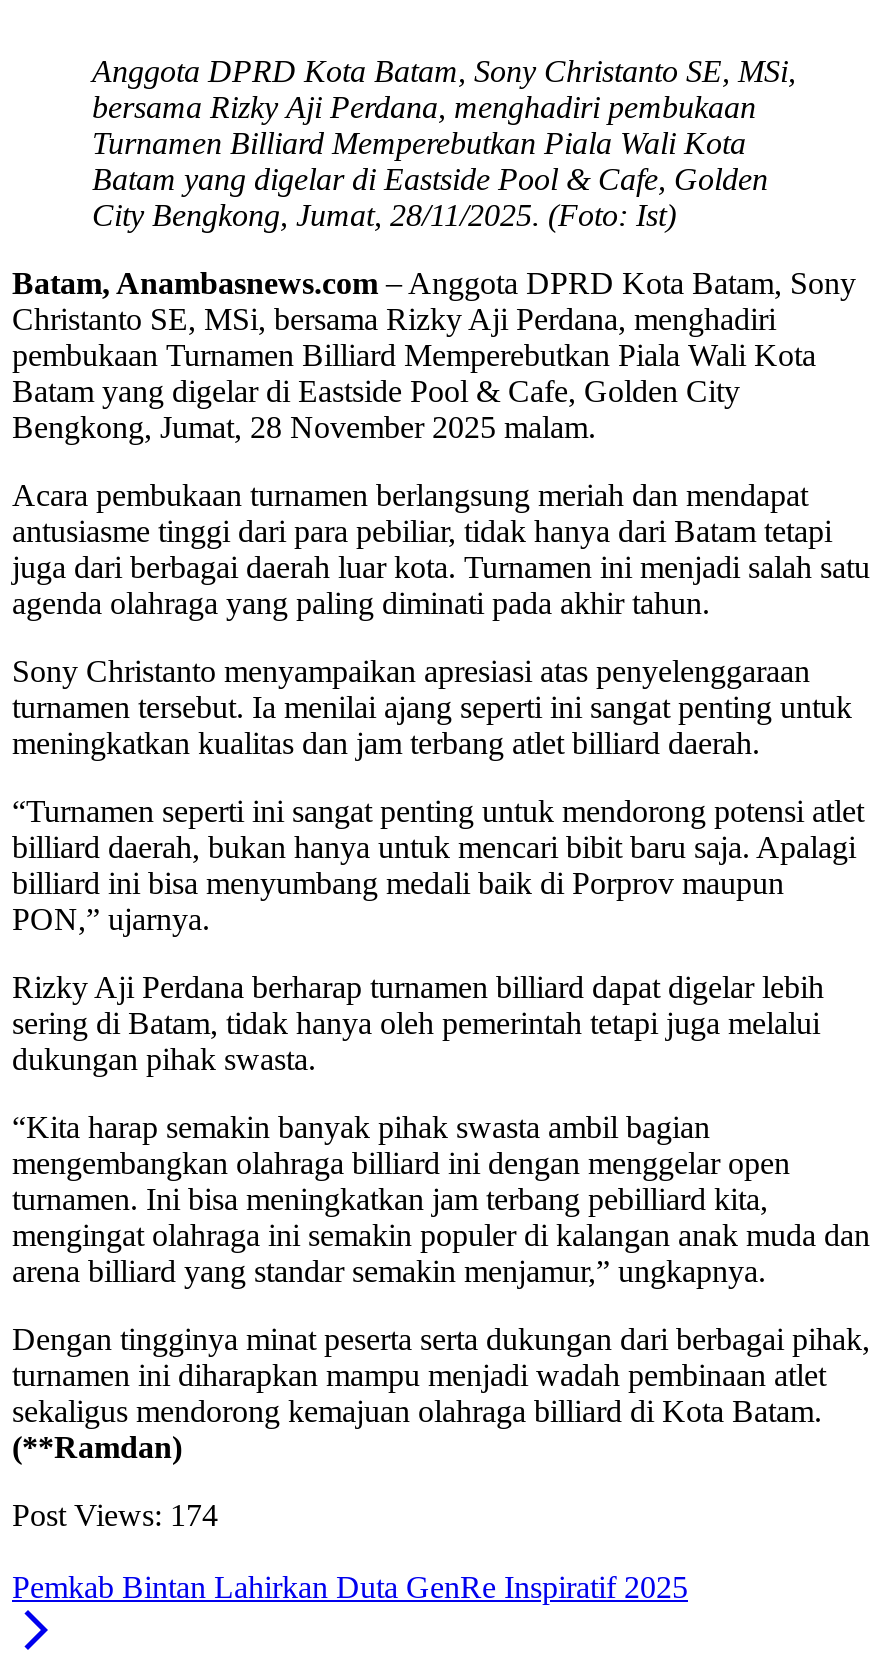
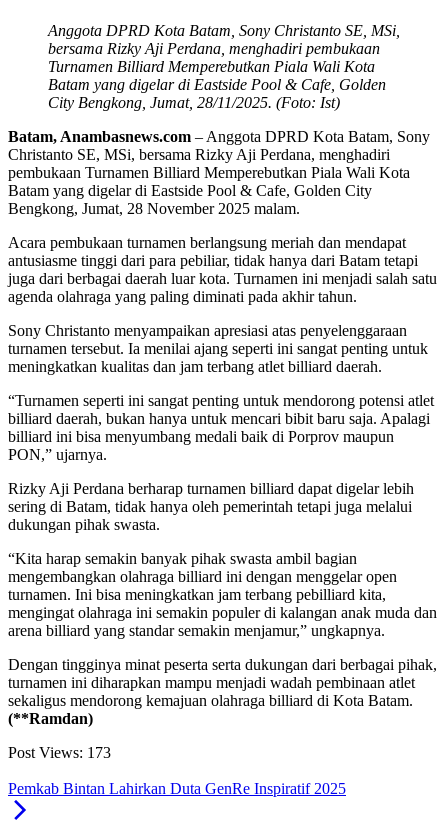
- Post Views: 174
+ Post Views: 173
